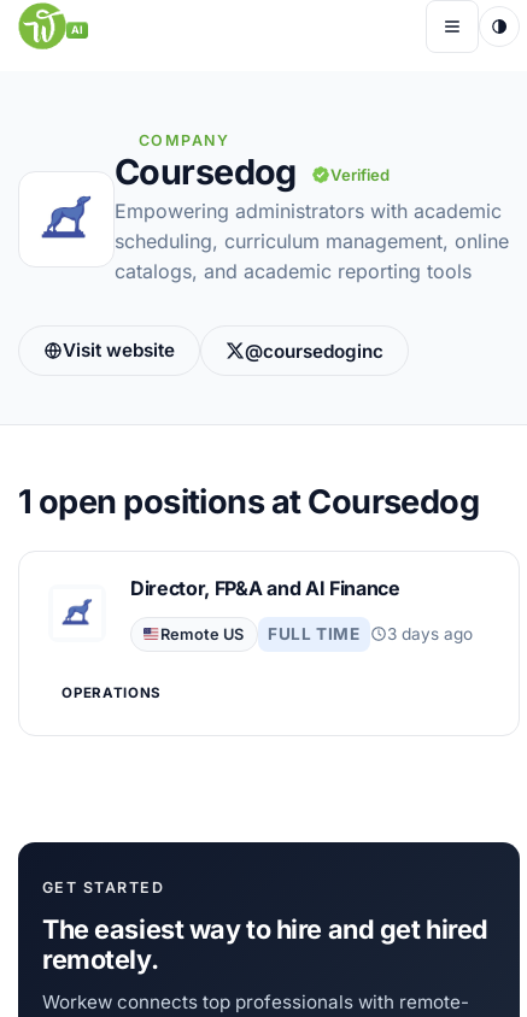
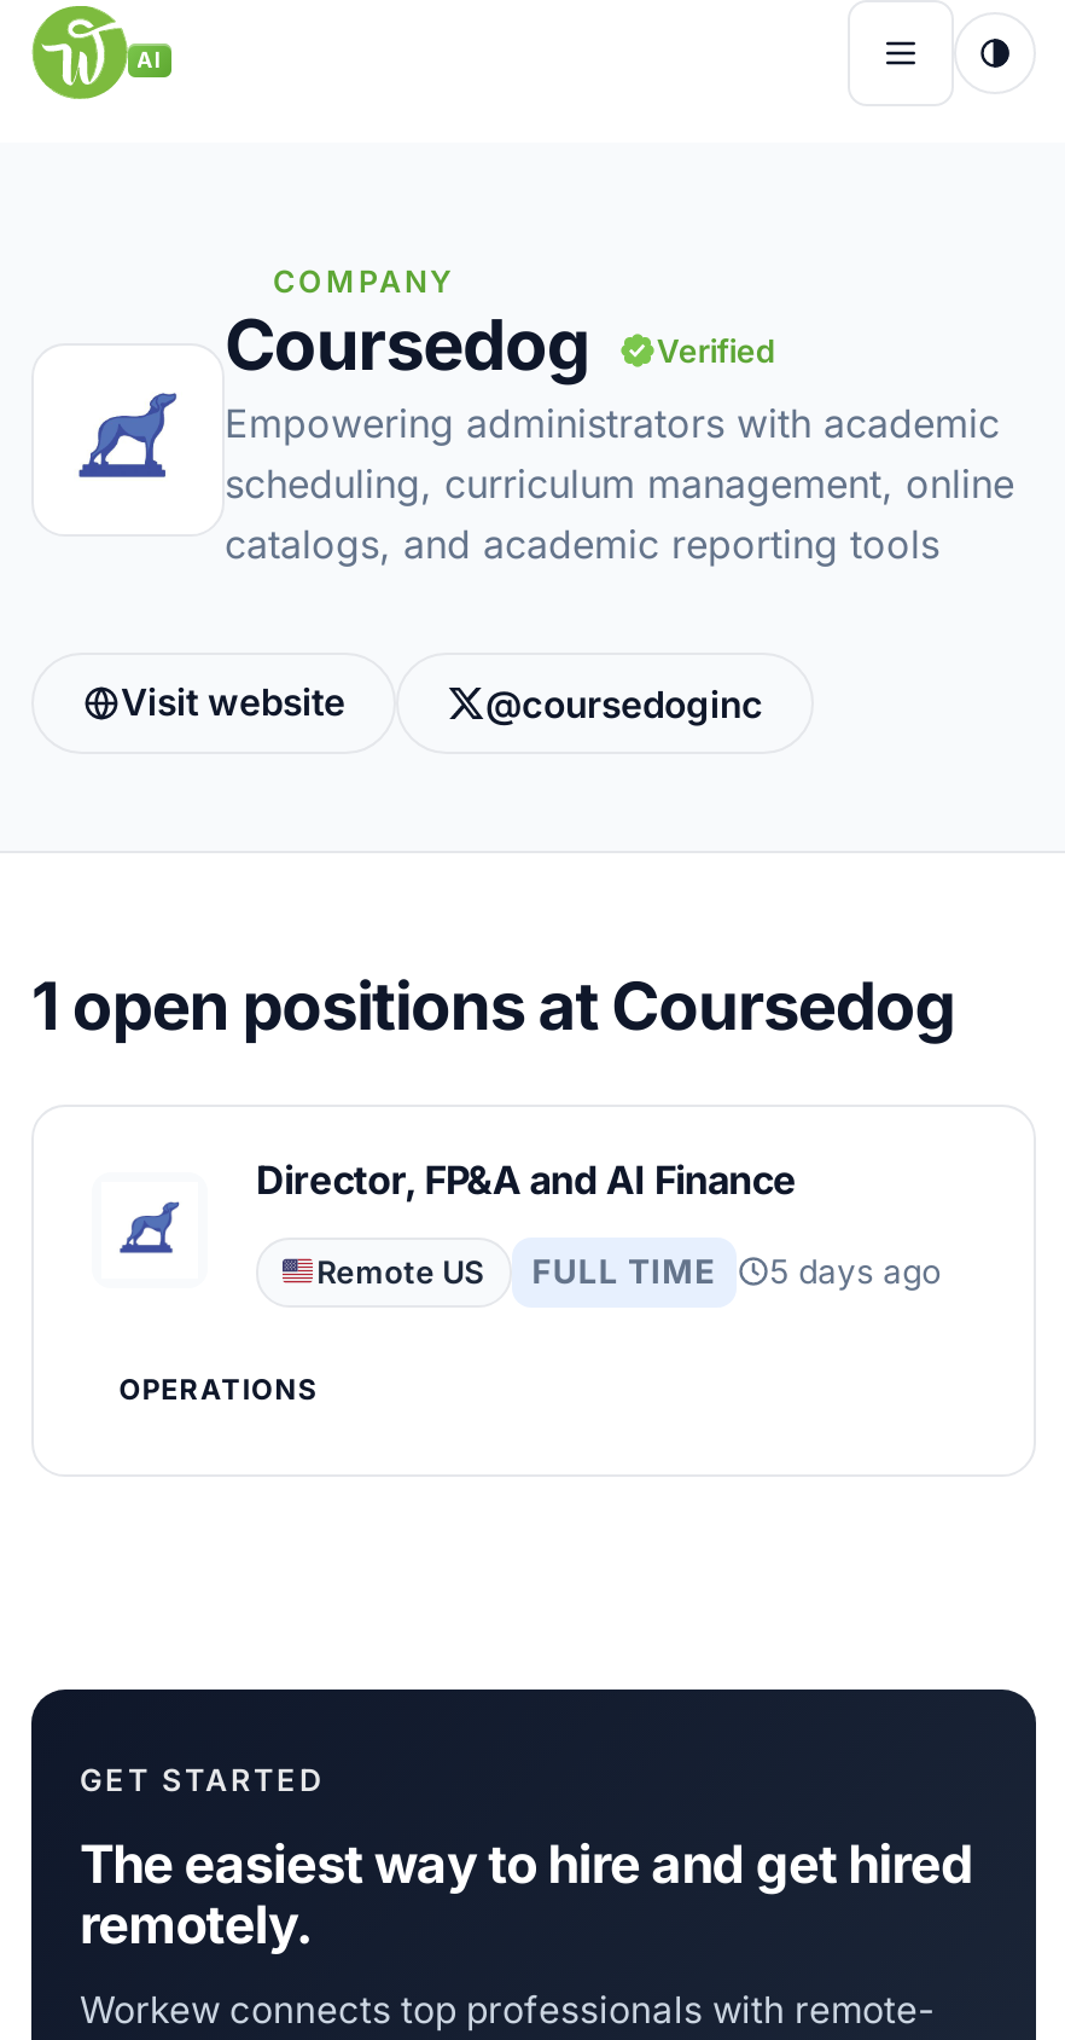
- Remote US FULL TIME 3 days ago
+ Remote US FULL TIME 5 days ago
